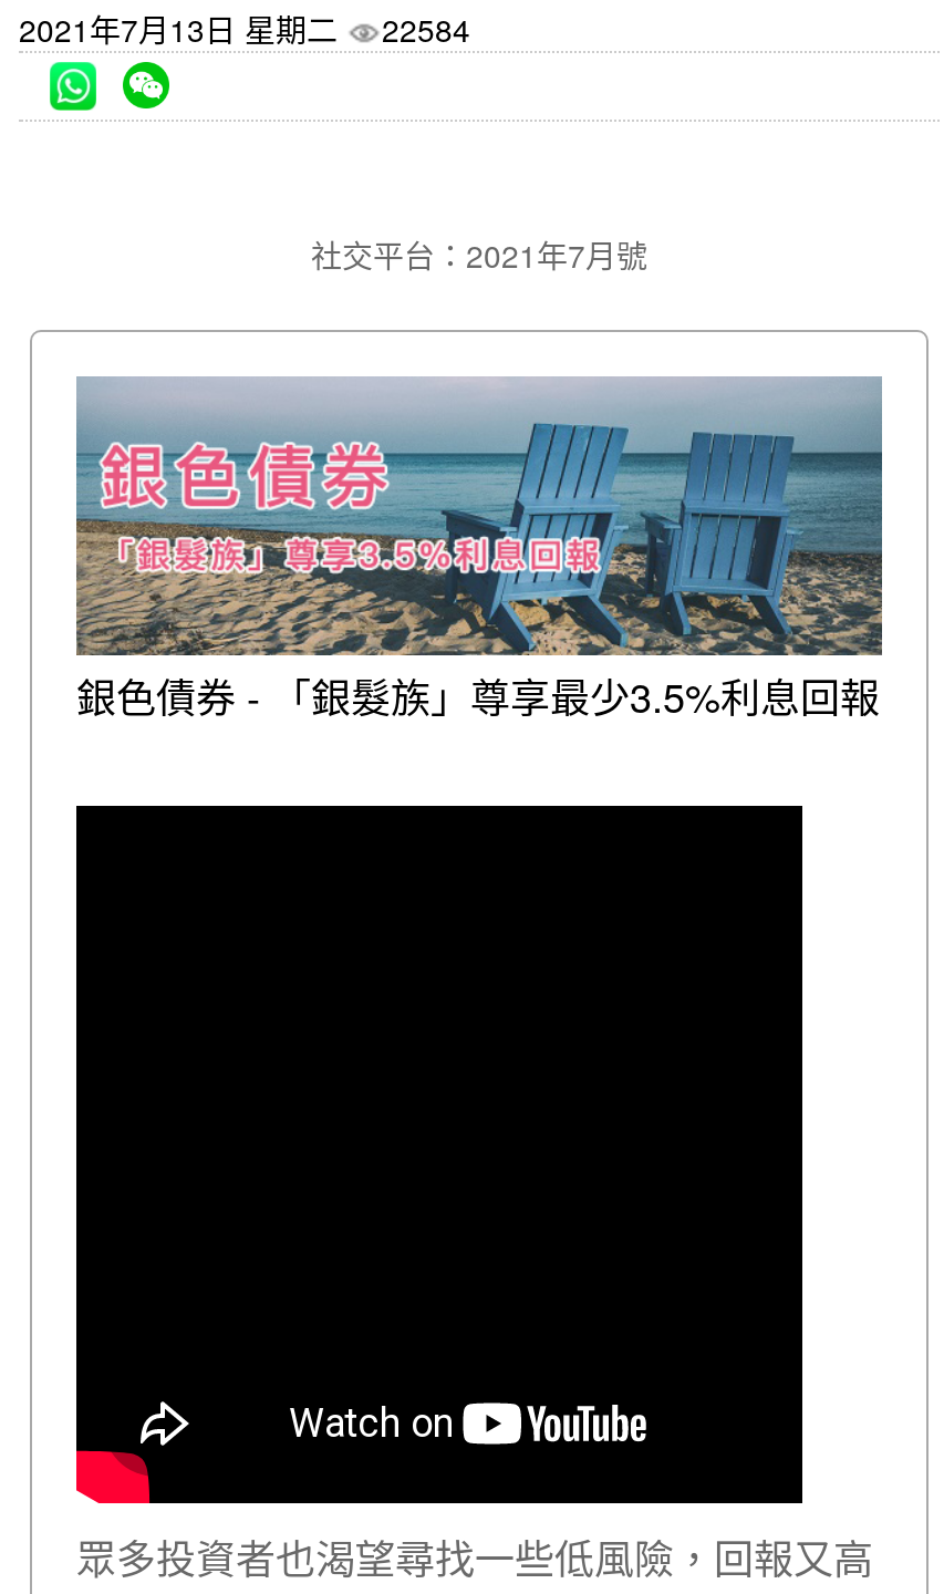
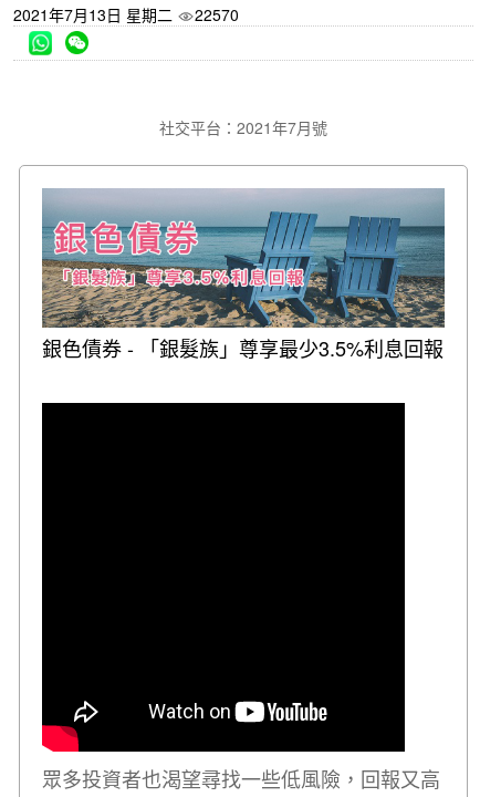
- 2021年7月13日 星期二 22584
+ 2021年7月13日 星期二 22570
